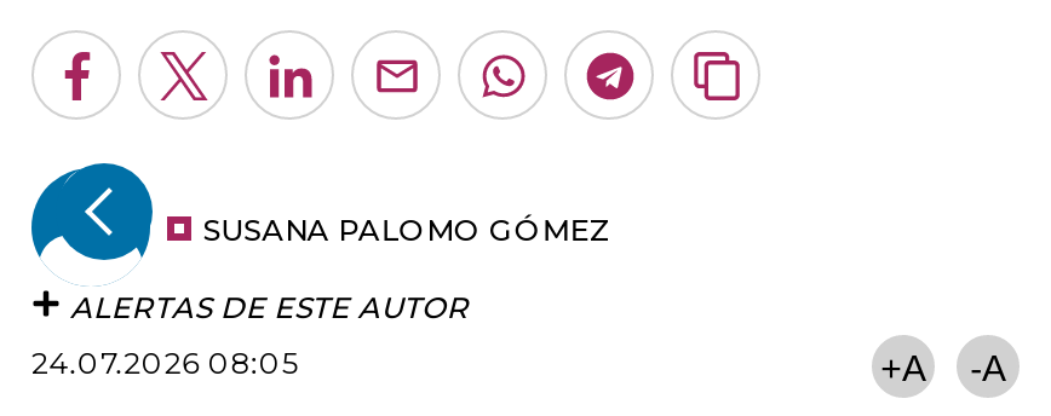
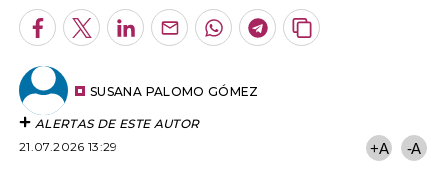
- [image]
- 24.07.2026 08:05
+ [image]
+ 21.07.2026 13:29
